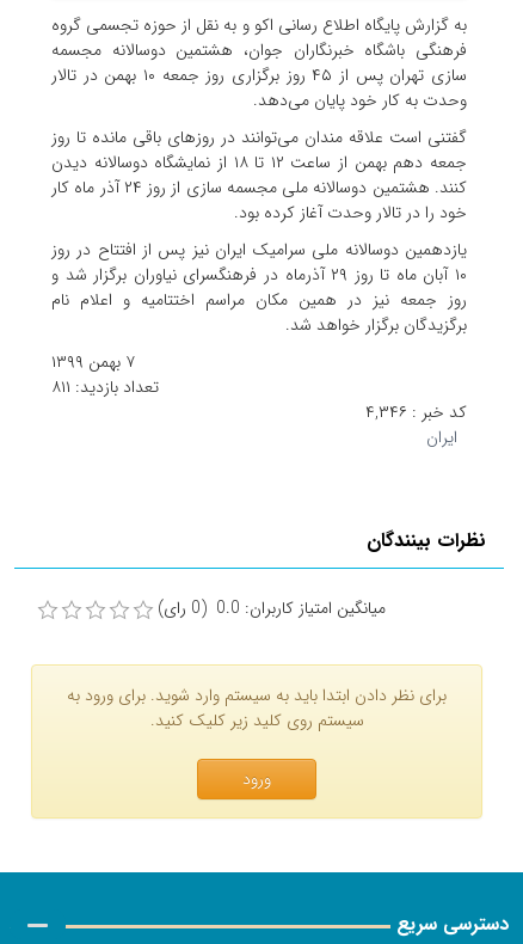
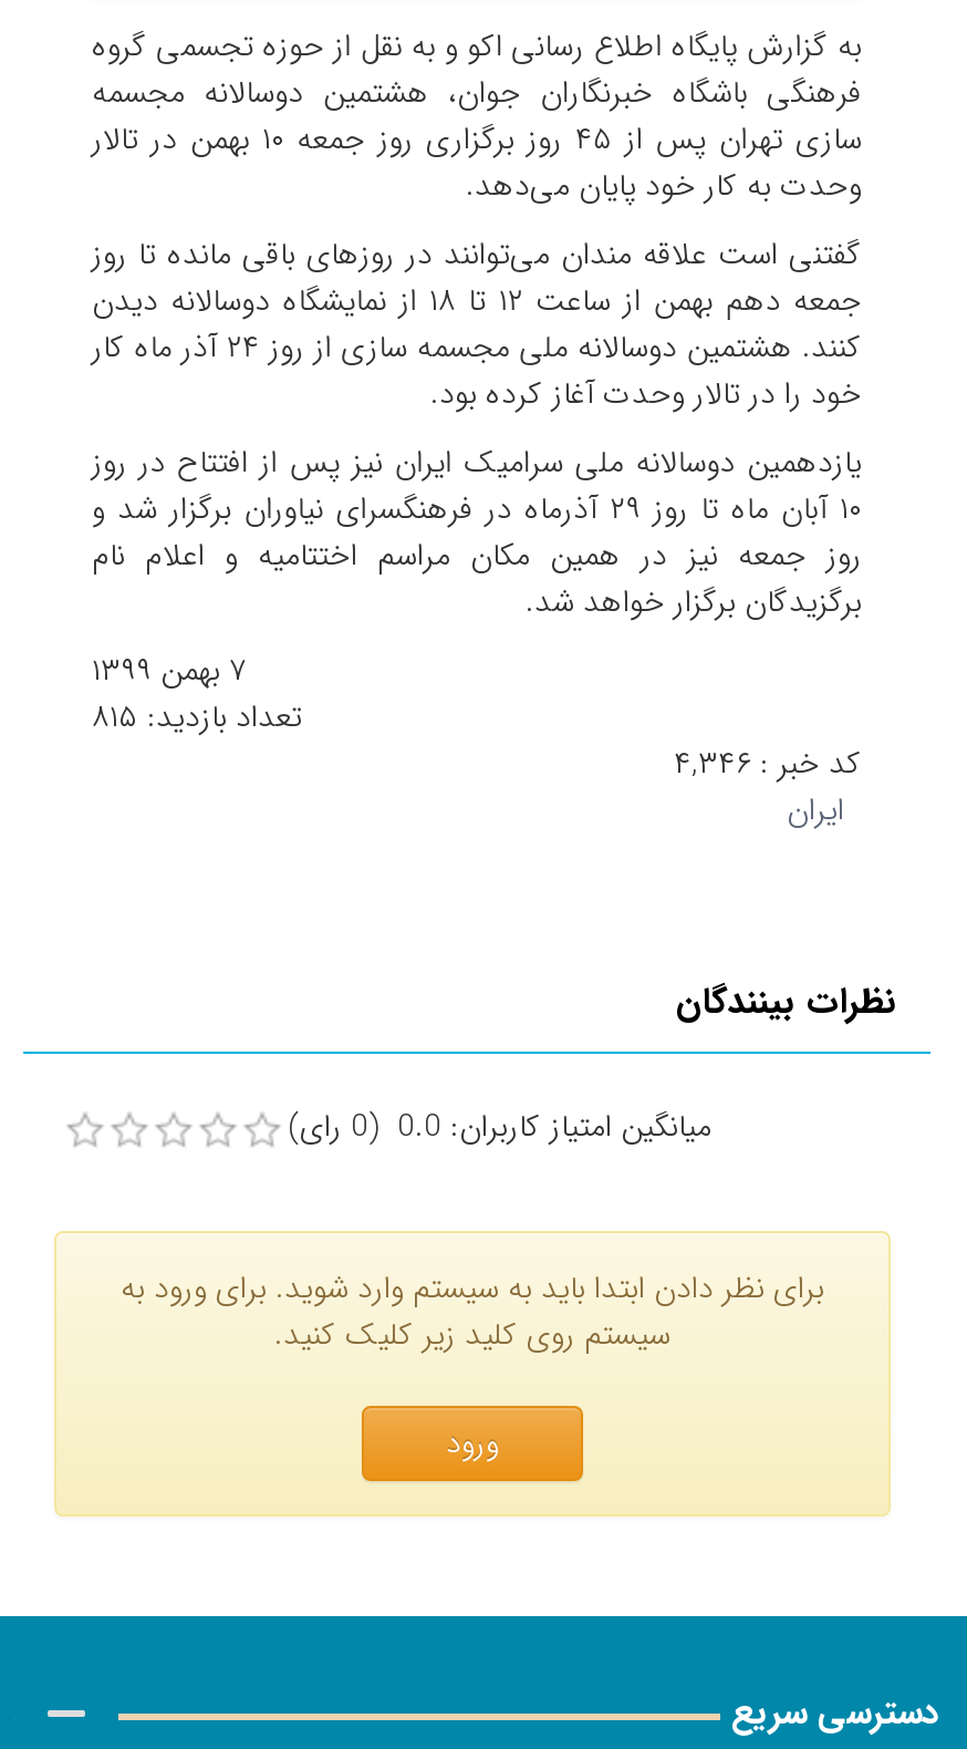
- تعداد بازدید: ۸۱۱
+ تعداد بازدید: ۸۱۵
